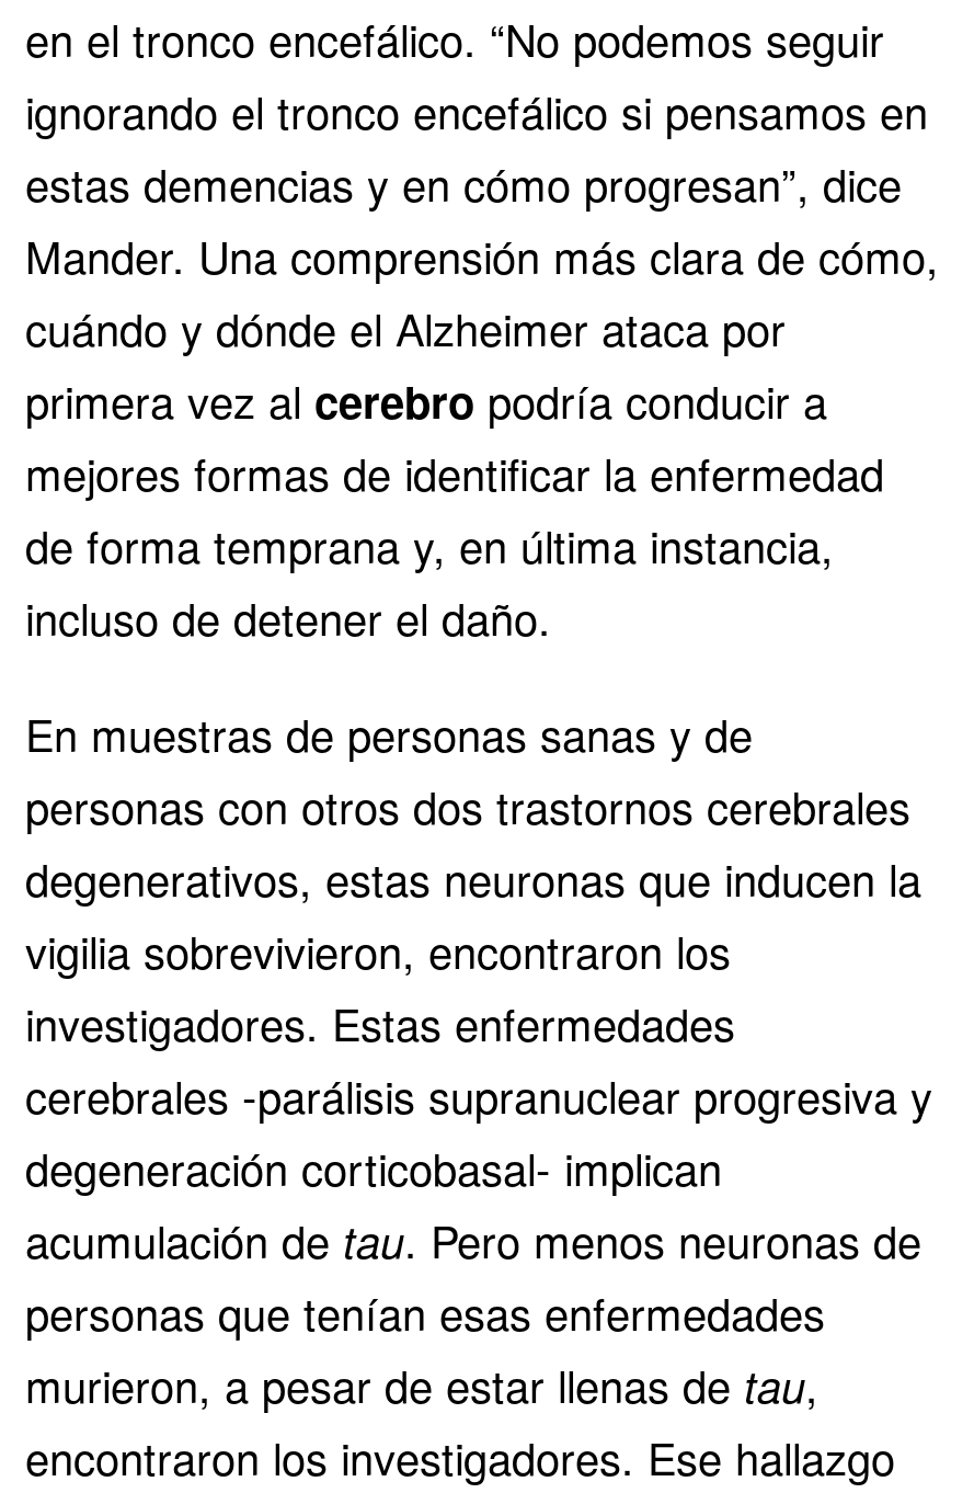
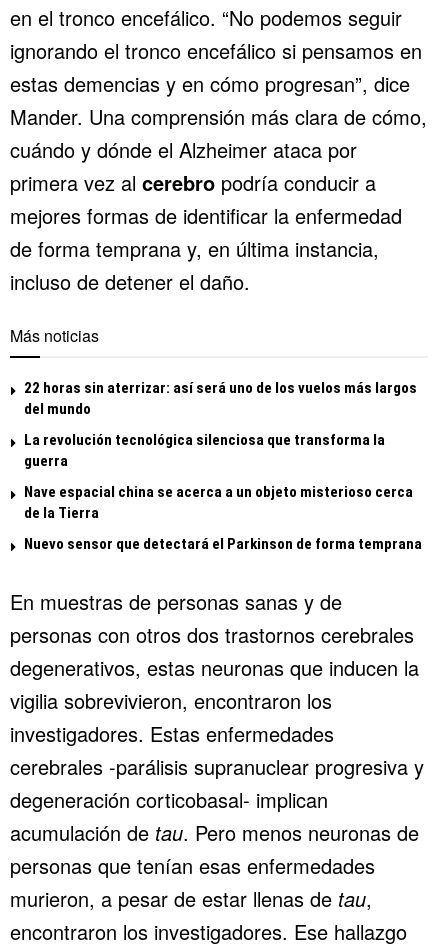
+ Más noticias
+ 22 horas sin aterrizar: así será uno de los vuelos más largos
+ del mundo
+ La revolución tecnológica silenciosa que transforma la
+ guerra
+ Nave espacial china se acerca a un objeto misterioso cerca
+ de la Tierra
+ Nuevo sensor que detectará el Parkinson de forma temprana
